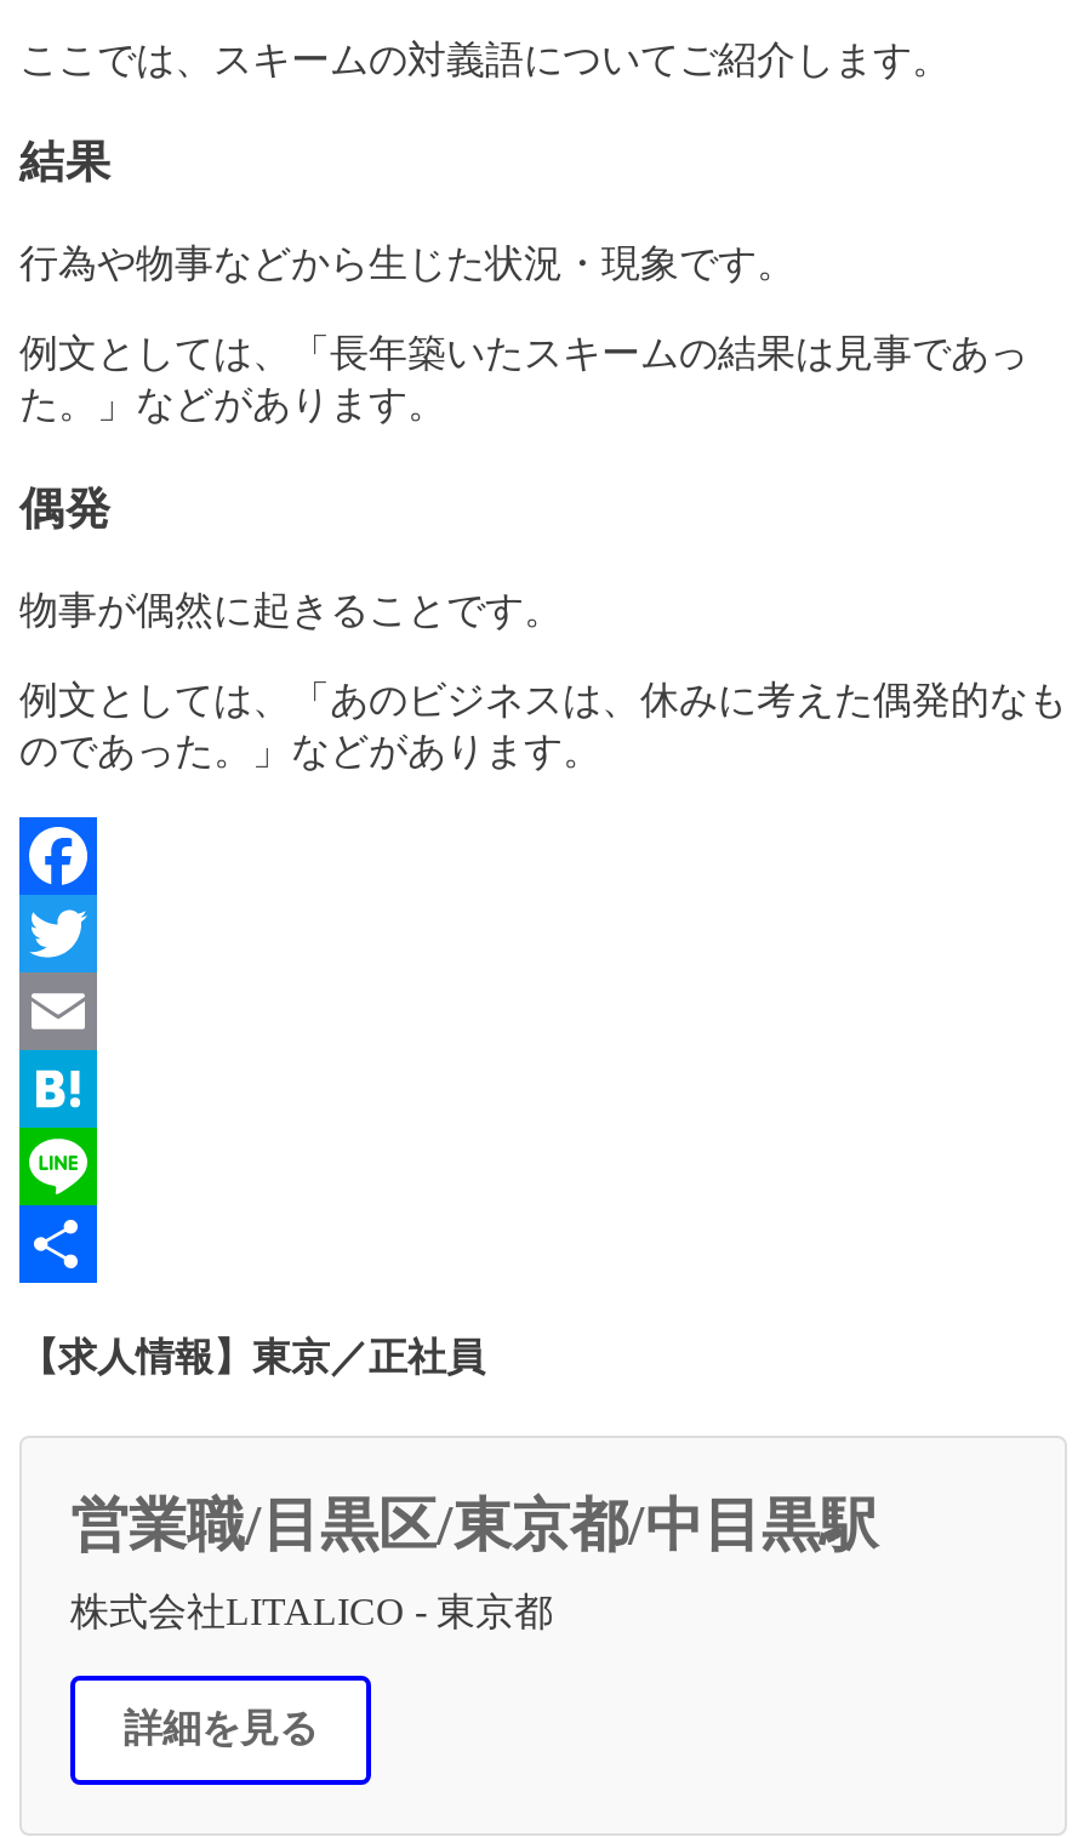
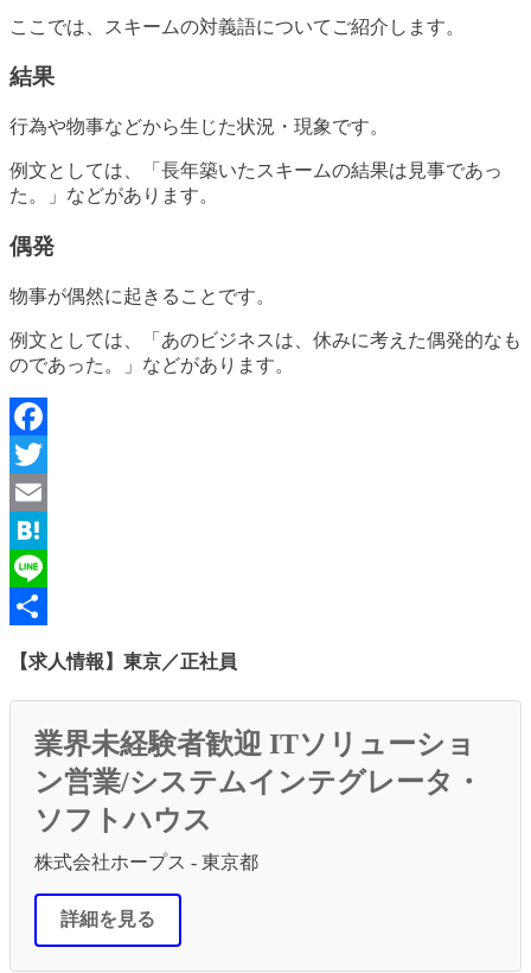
- 営業職/目黒区/東京都/中目黒駅
+ 業界未経験者歓迎 ITソリューショ
+ ン営業/システムインテグレータ・
+ ソフトハウス

- 株式会社LITALICO - 東京都
+ 株式会社ホープス - 東京都
